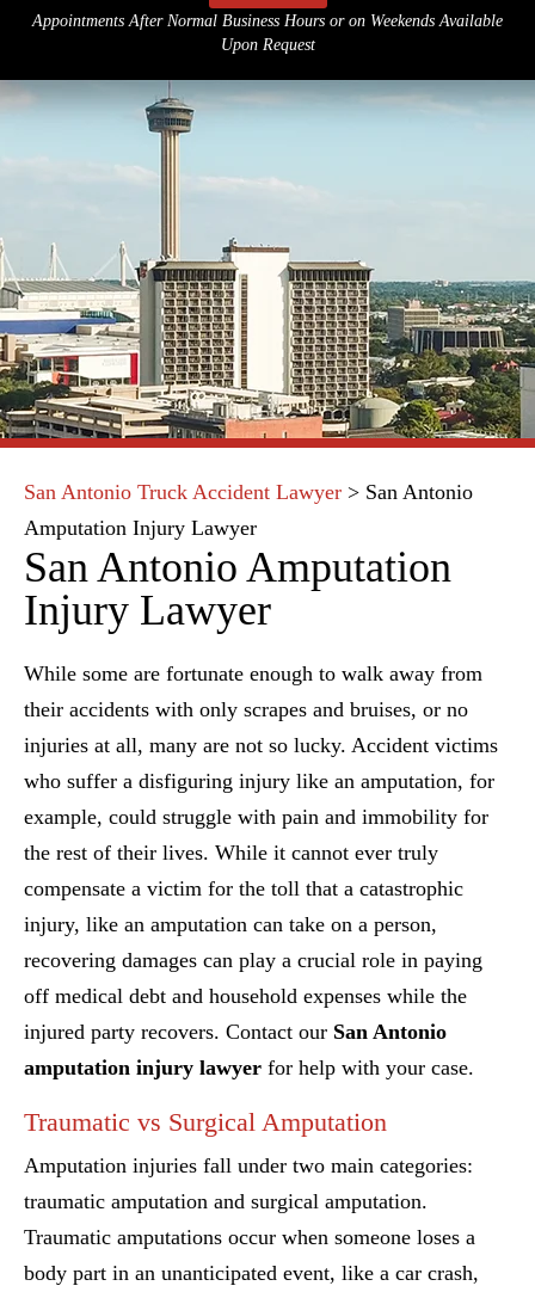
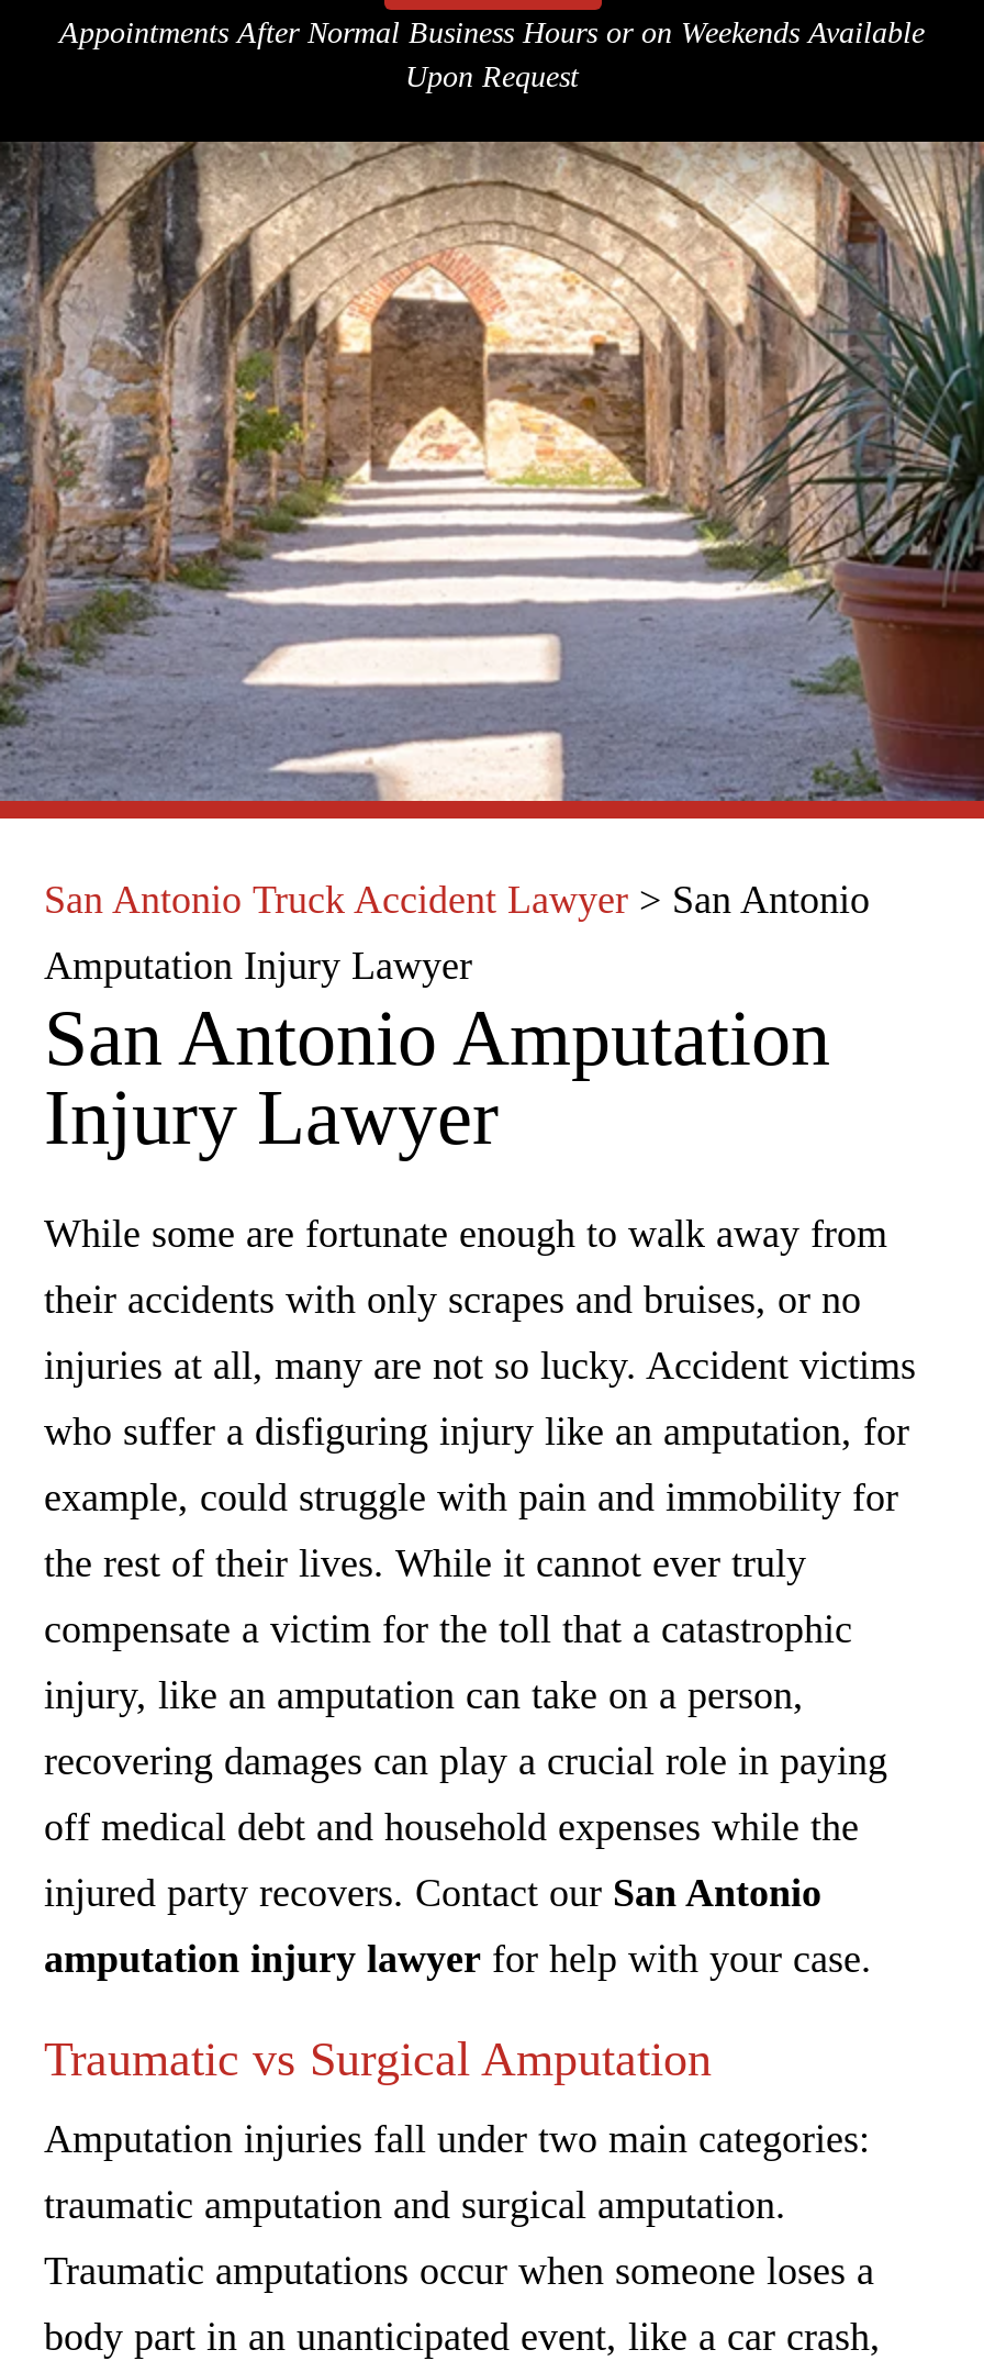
- [image]
+ [image]
